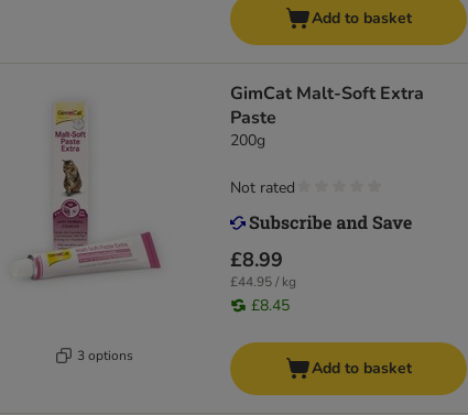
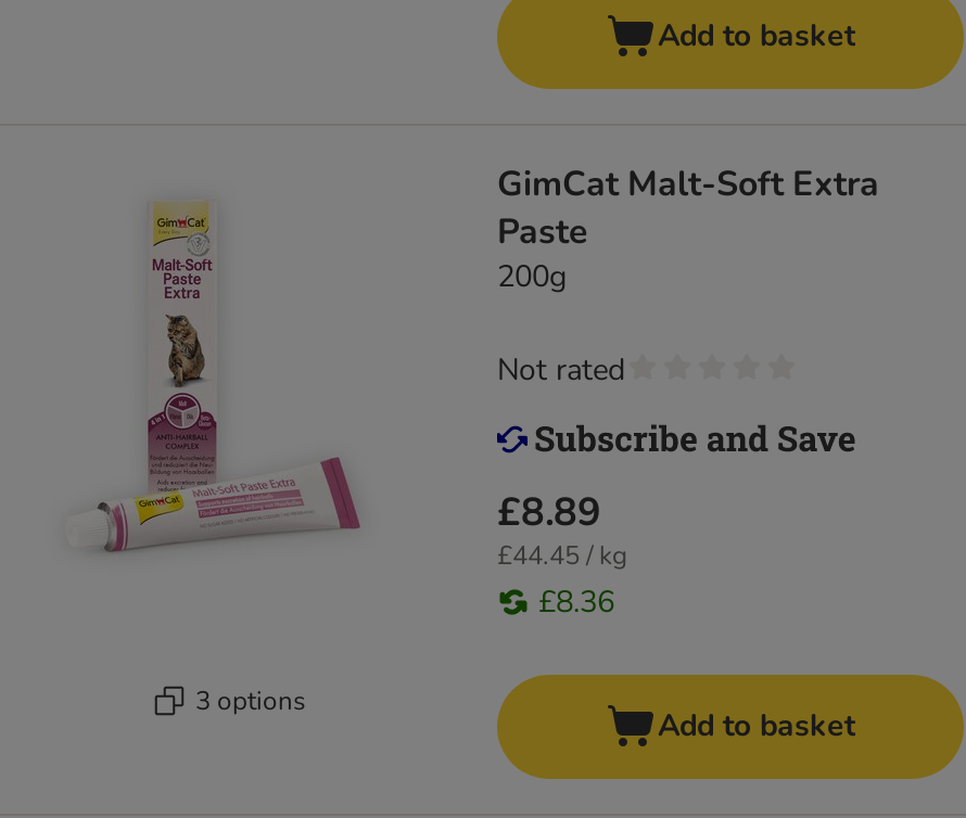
- £8.99
+ £8.89

- £44.95 / kg
+ £44.45 / kg

- £8.45
+ £8.36
